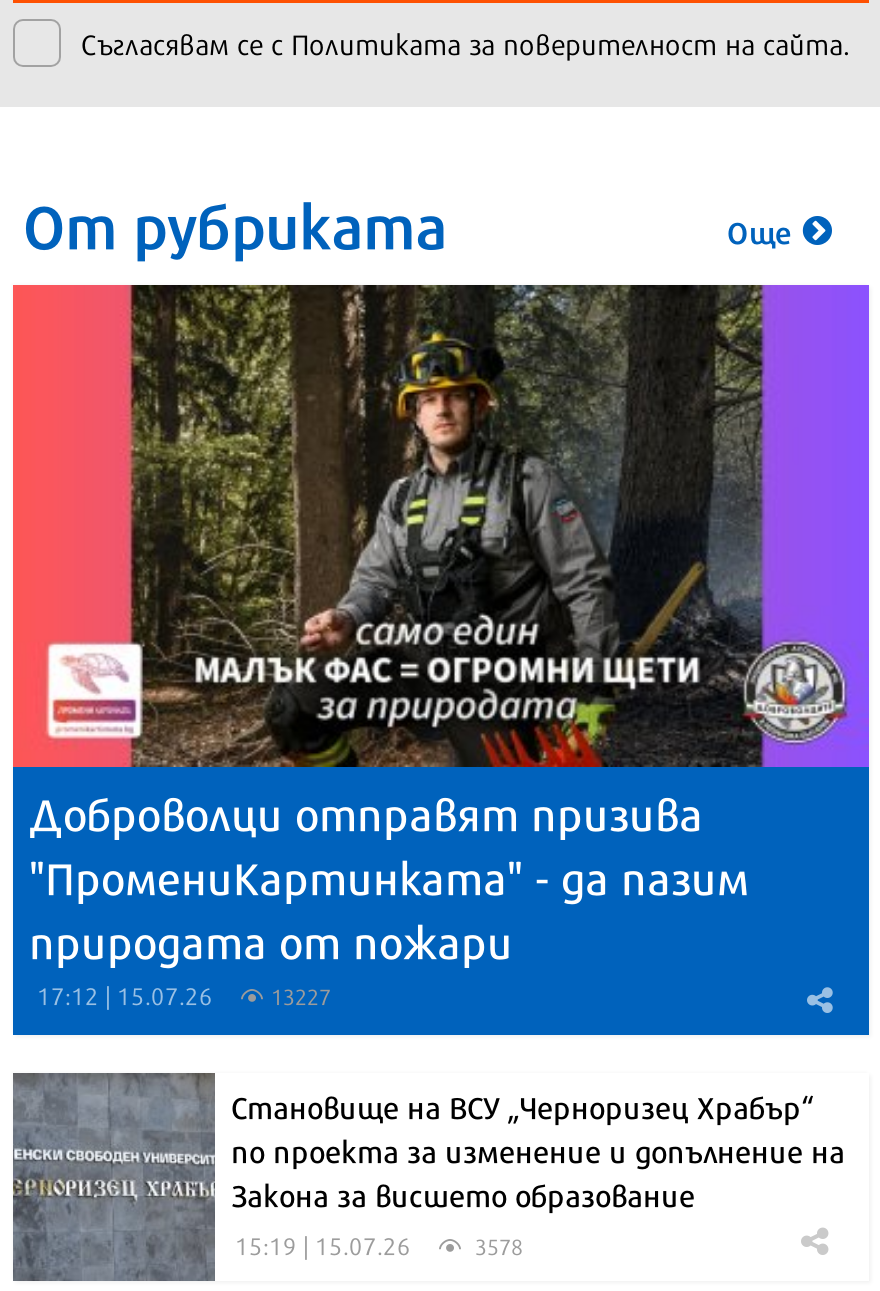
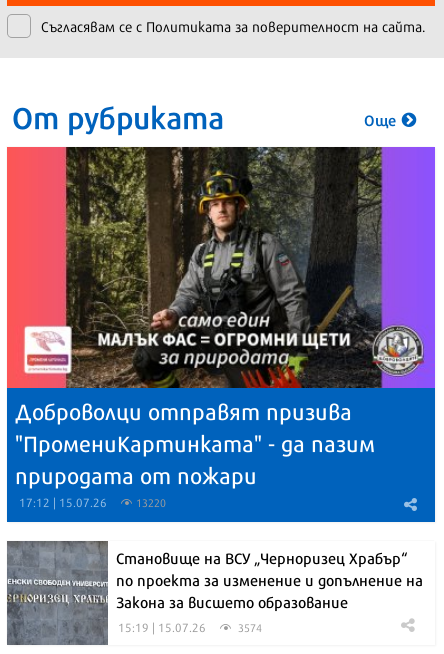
- 13227
+ 13220

- 3578
+ 3574
